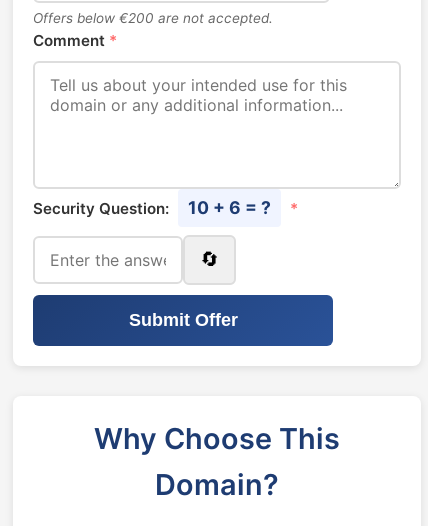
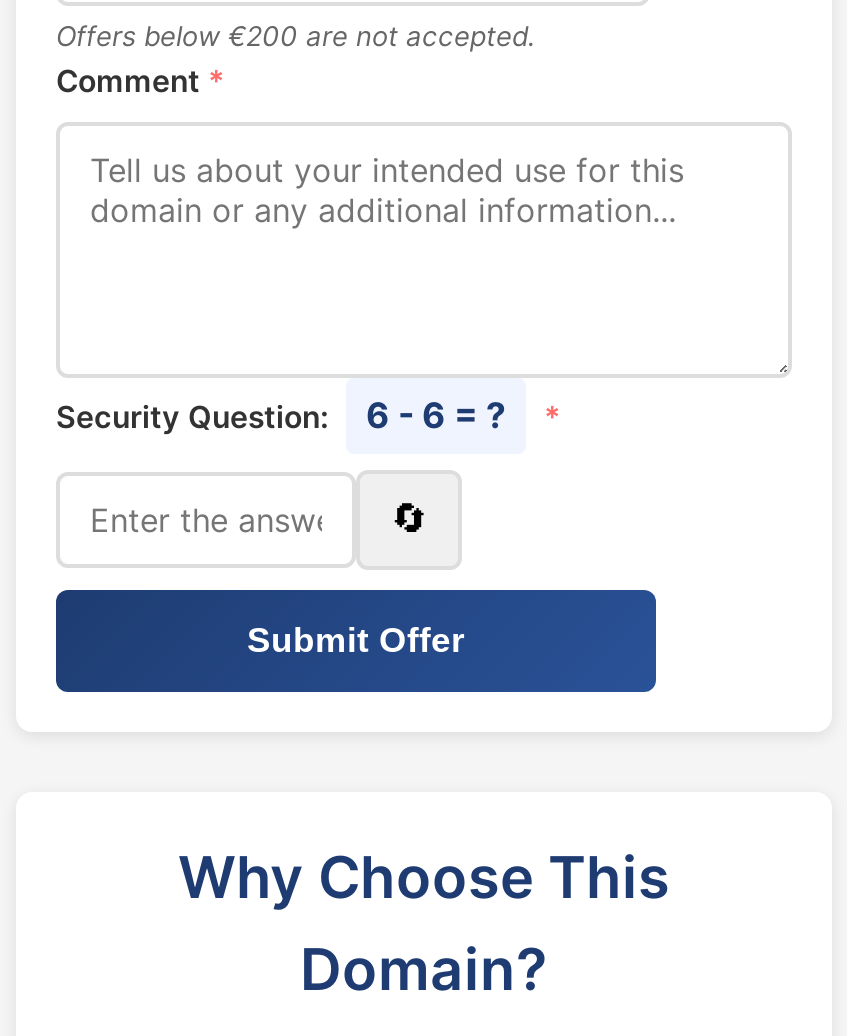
- 10 + 6 = ?
+ 6 - 6 = ?
